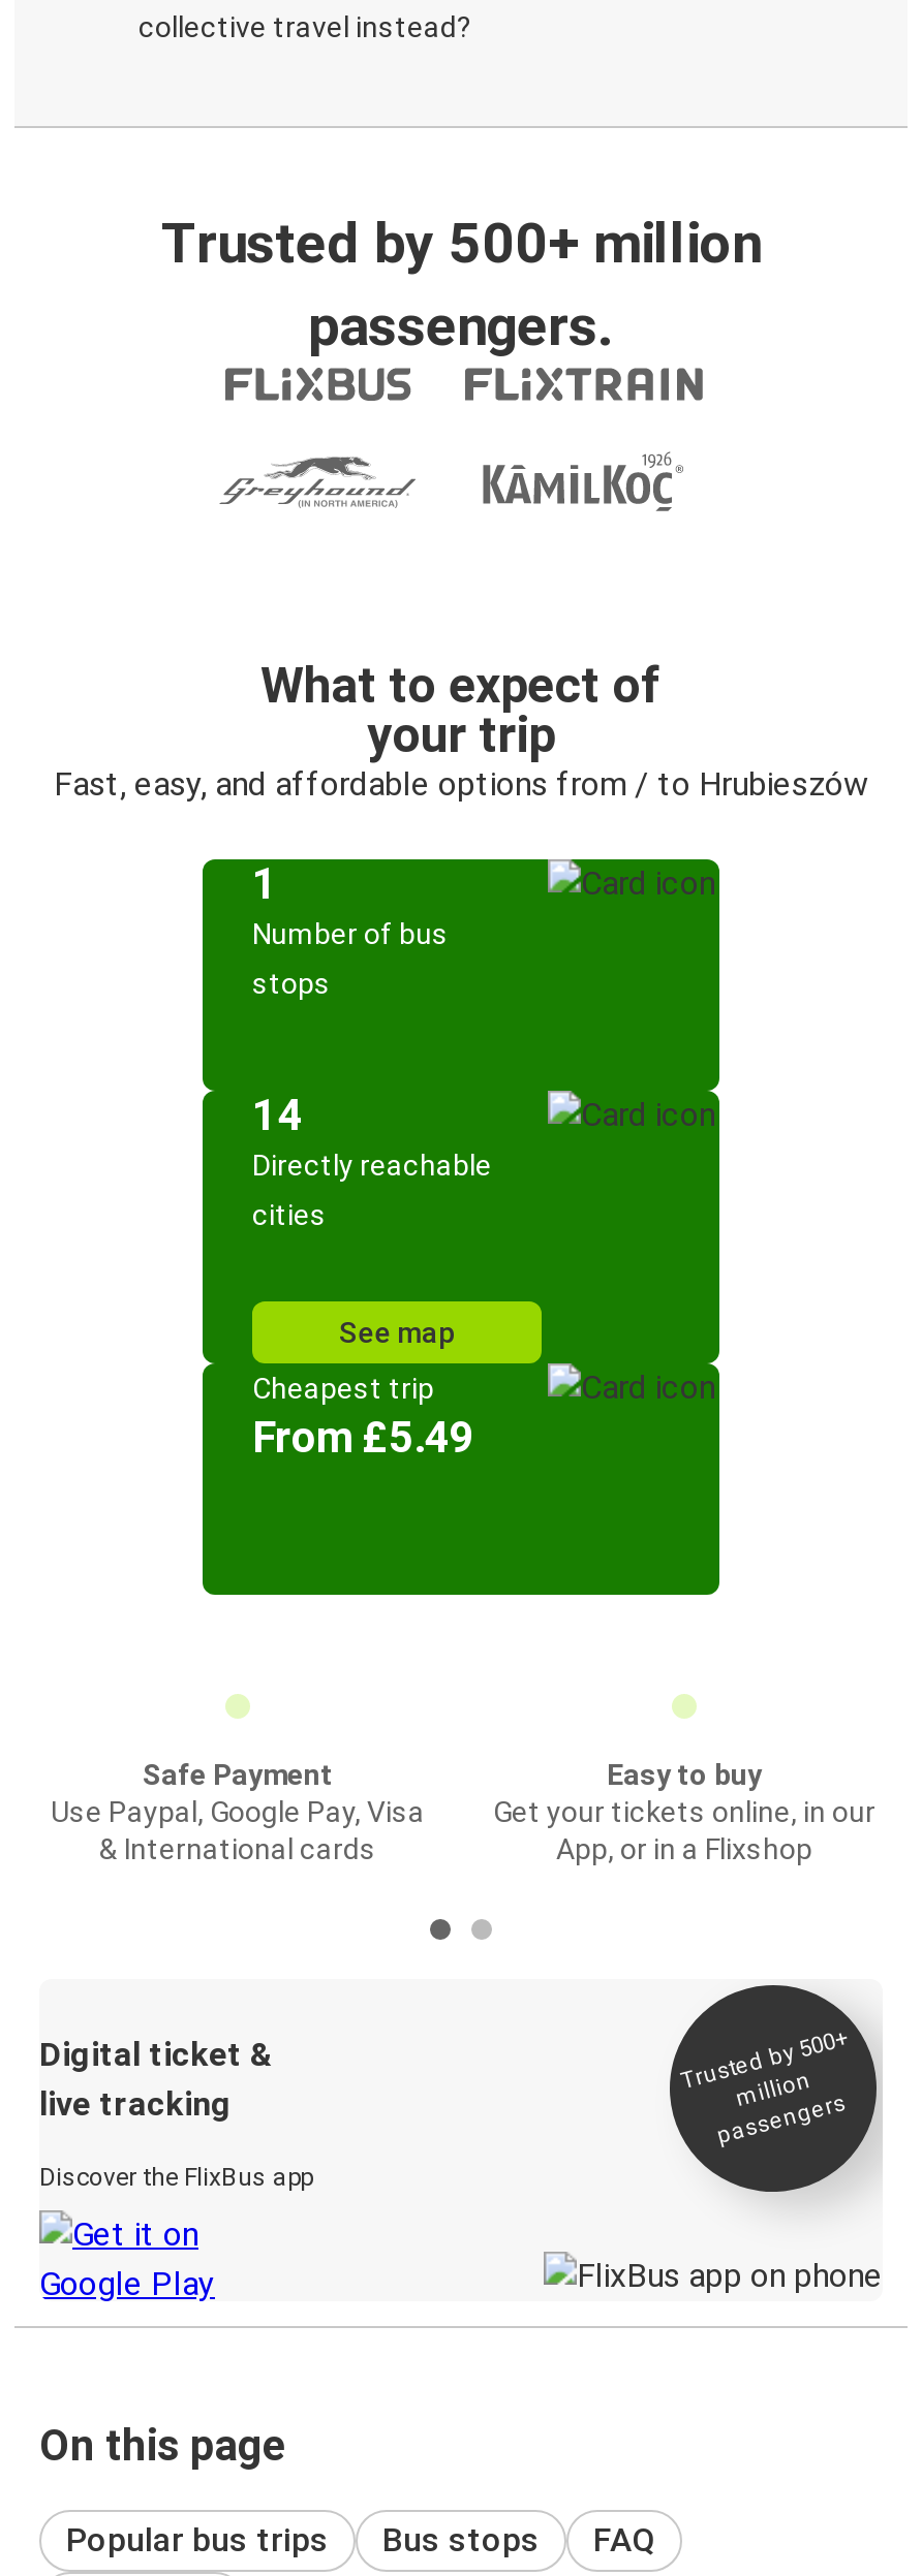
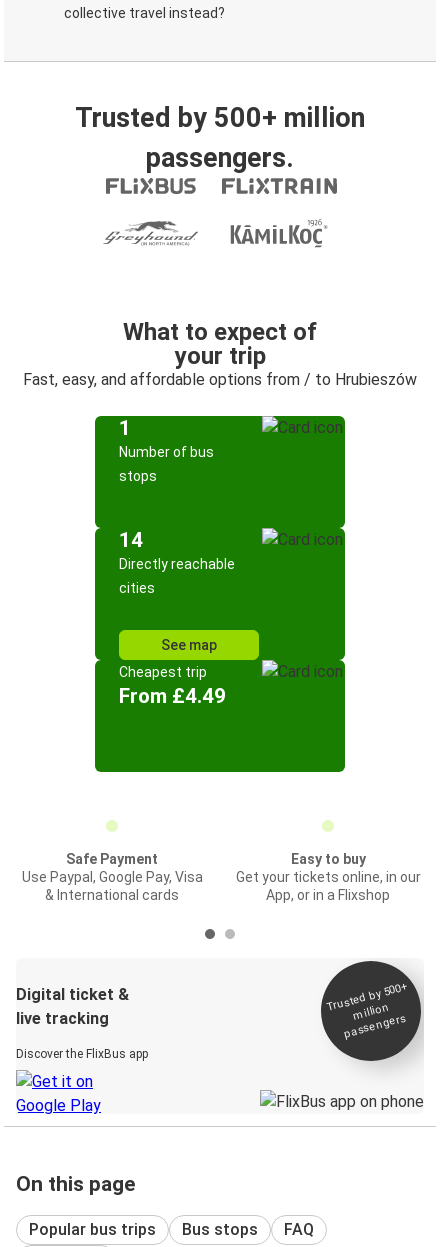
- From £5.49
+ From £4.49
